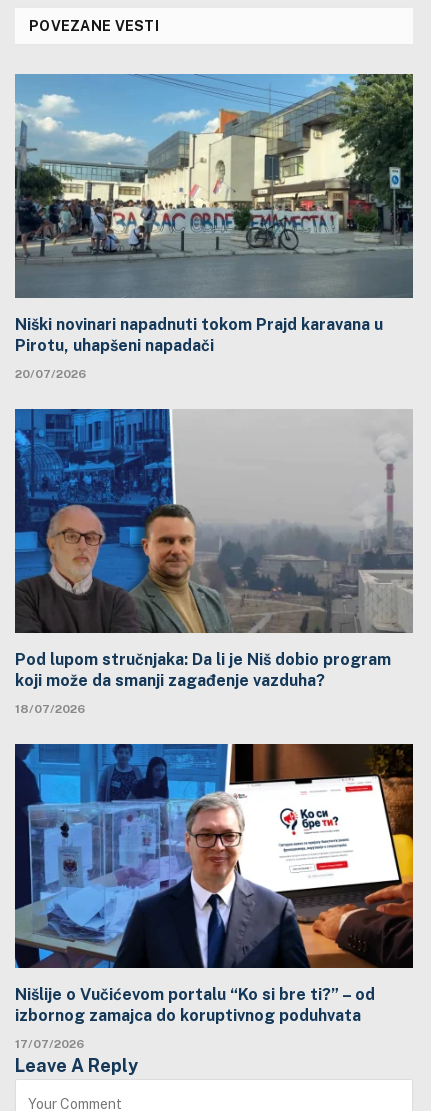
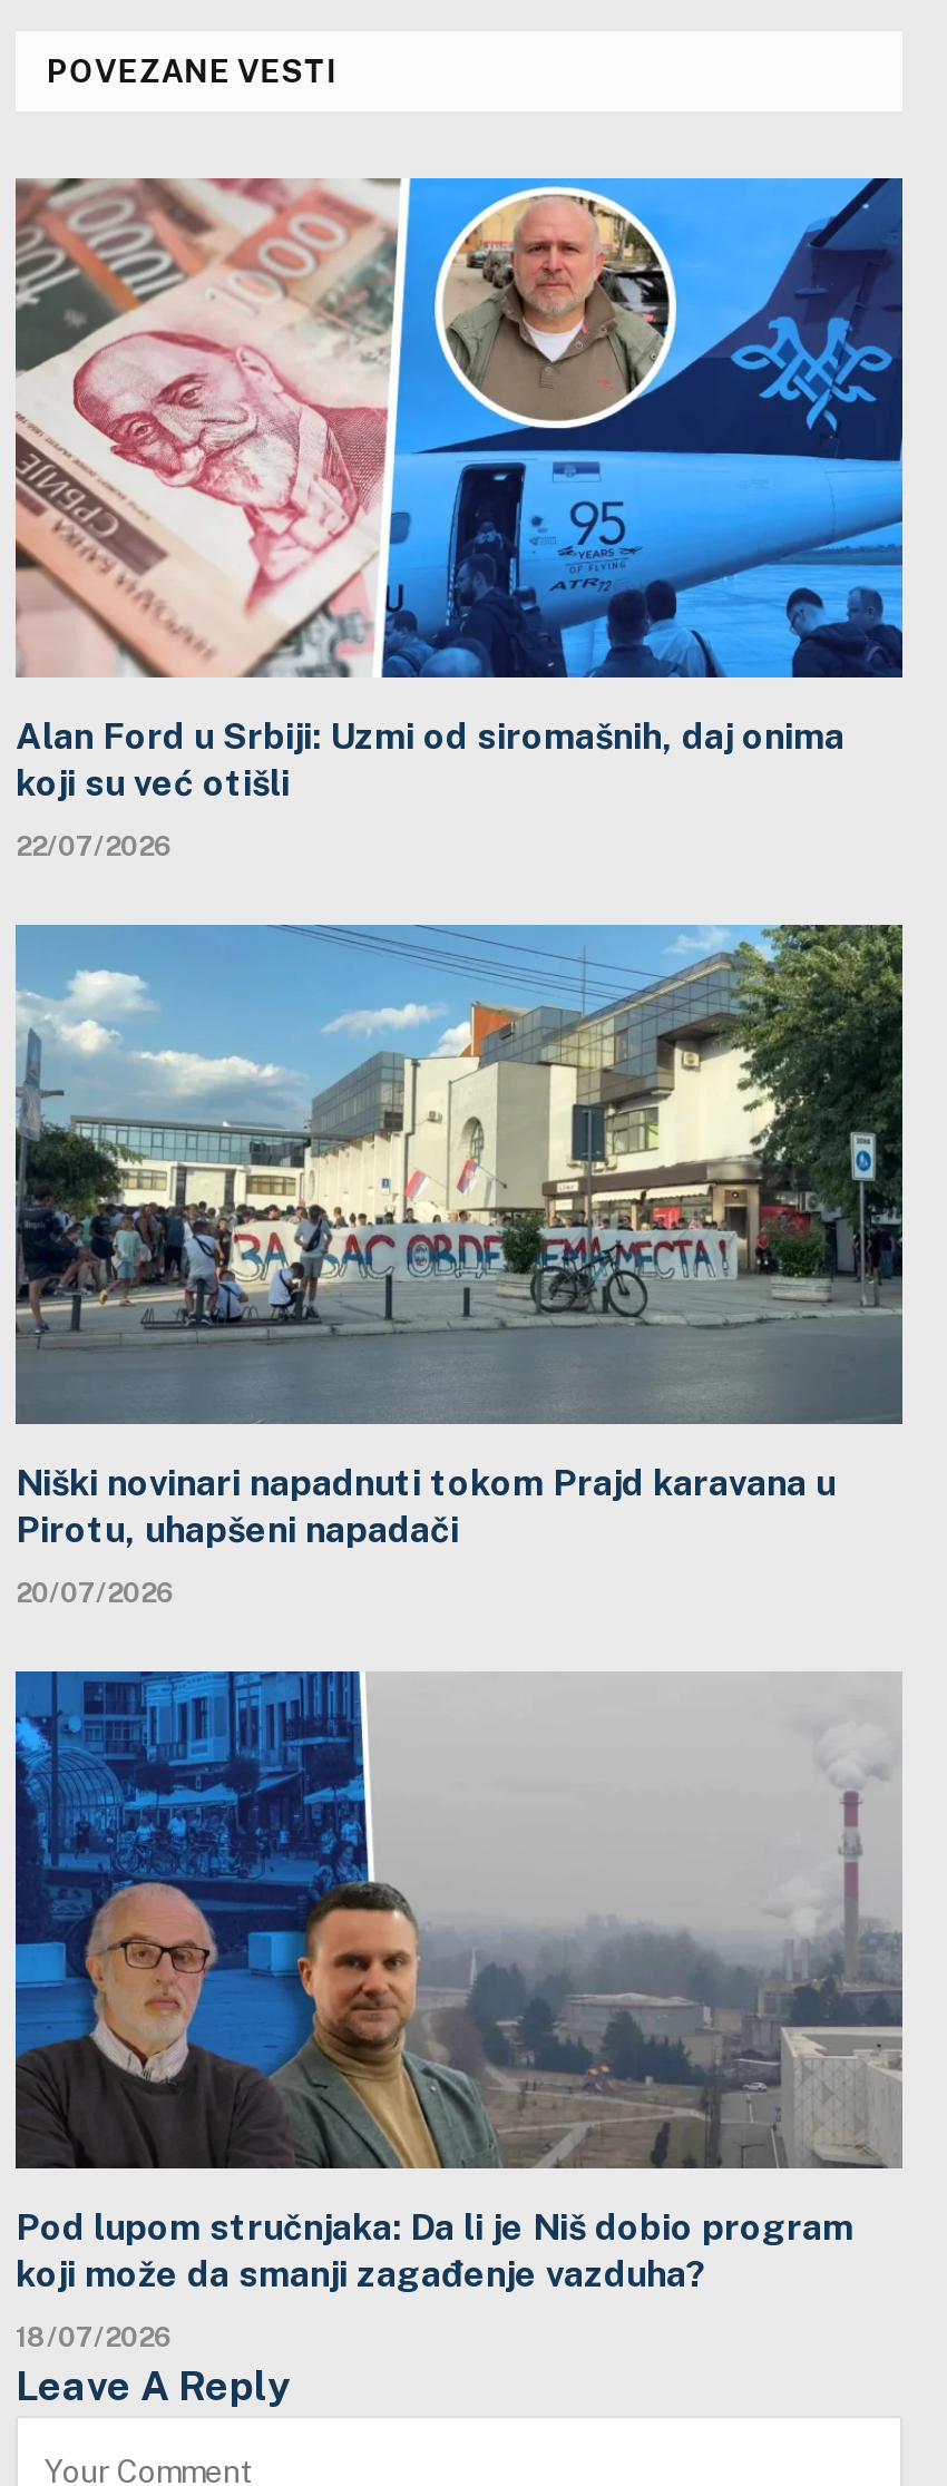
+ [image]
+ Alan Ford u Srbiji: Uzmi od siromašnih, daj onima
+ koji su već otišli
+ 22/07/2026

moved down: [image] | Niški novinari napadnuti tokom Prajd karavana u | Pirotu, uhapšeni napadači | 20/07/2026 | Pod lupom stručnjaka: Da li je Niš dobio program | koji može da smanji zagađenje vazduha? | 18/07/2026

- [image]
- Nišlije o Vučićevom portalu “Ko si bre ti?” – od
- izbornog zamajca do koruptivnog poduhvata
- 17/07/2026
